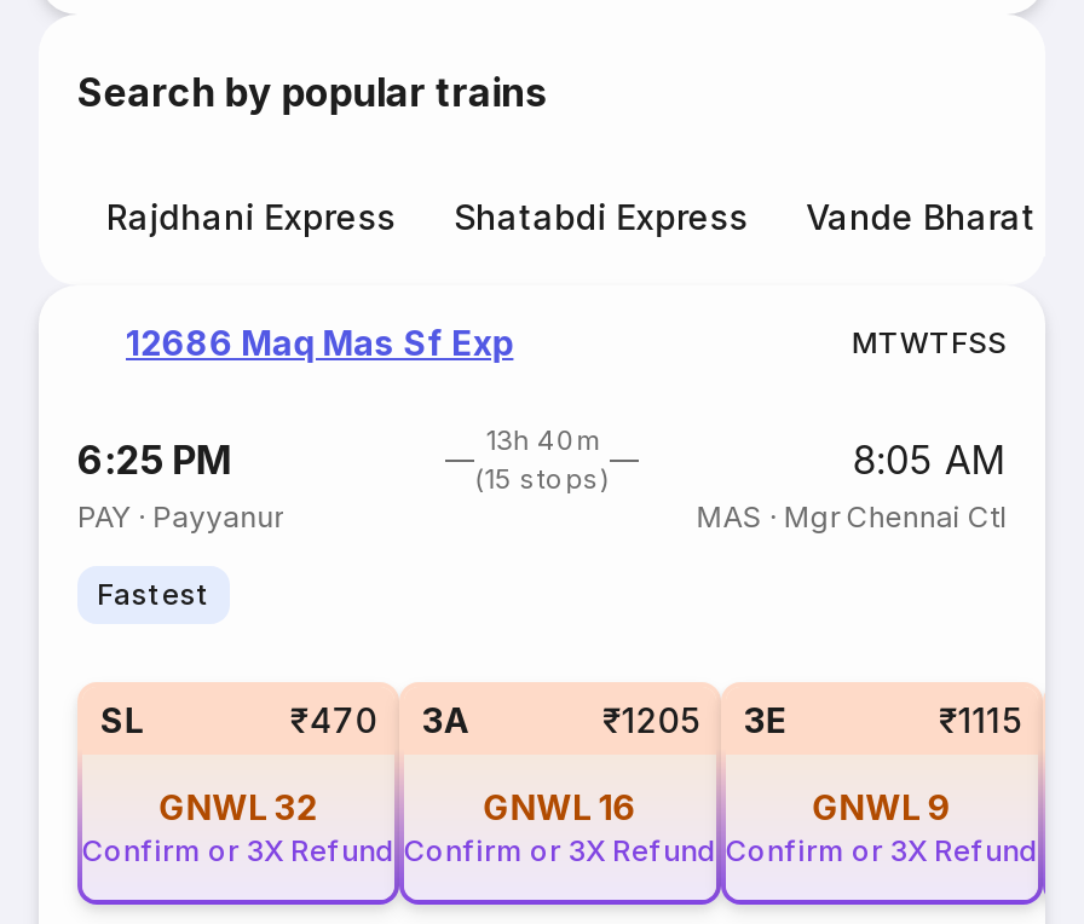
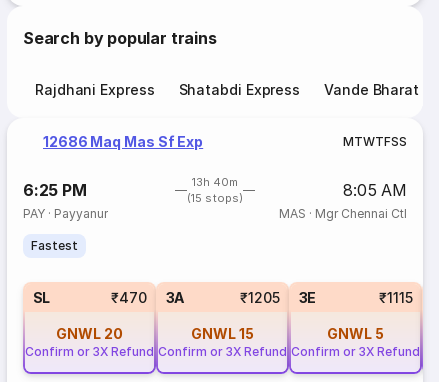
- GNWL 32
+ GNWL 20

- GNWL 16
+ GNWL 15

- GNWL 9
+ GNWL 5
